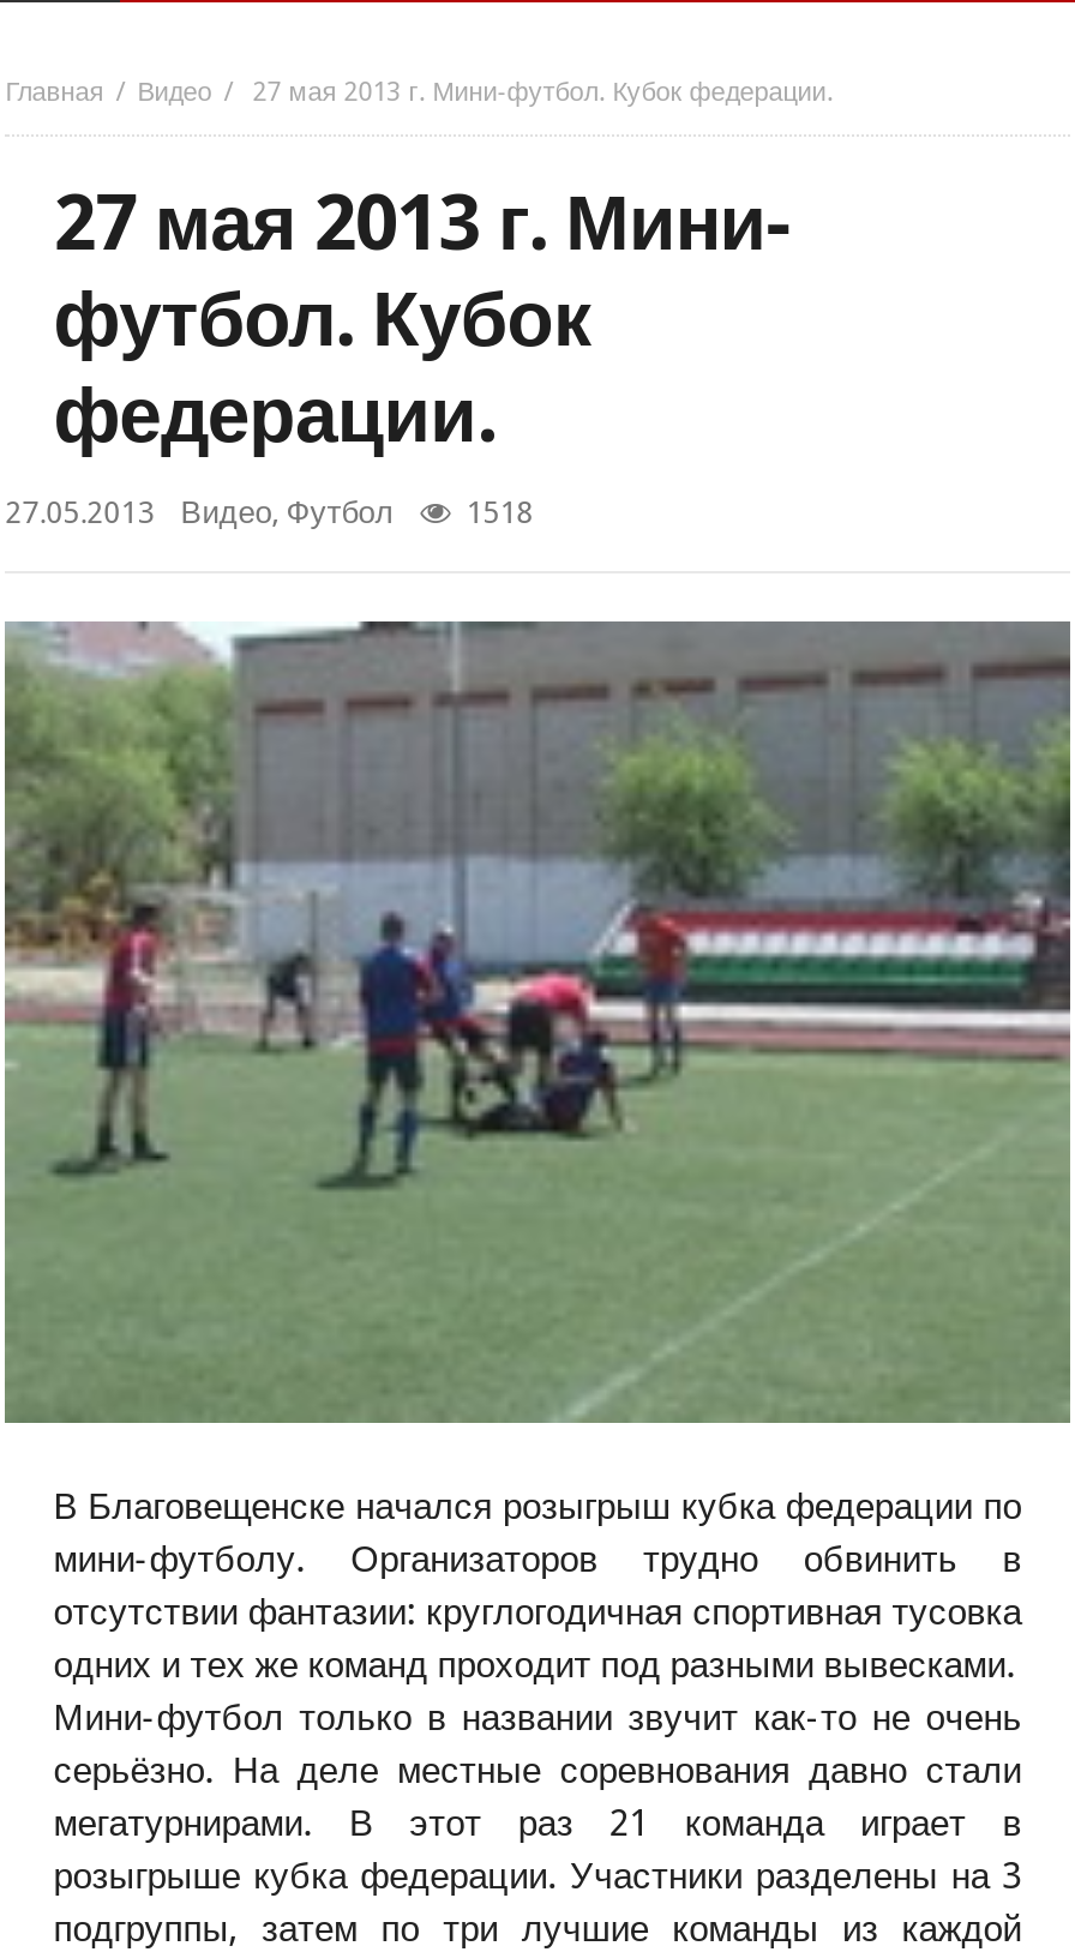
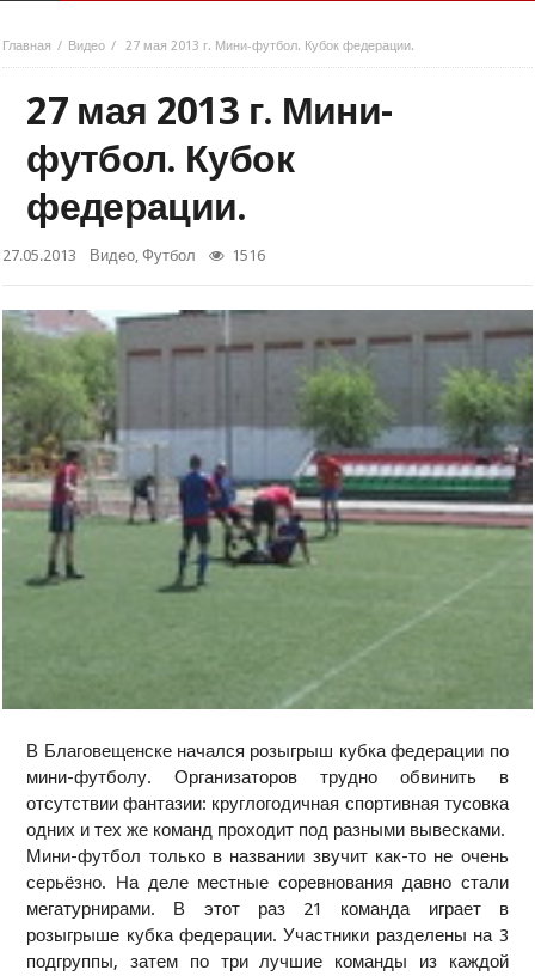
- 27.05.2013 Видео, Футбол 1518
+ 27.05.2013 Видео, Футбол 1516
